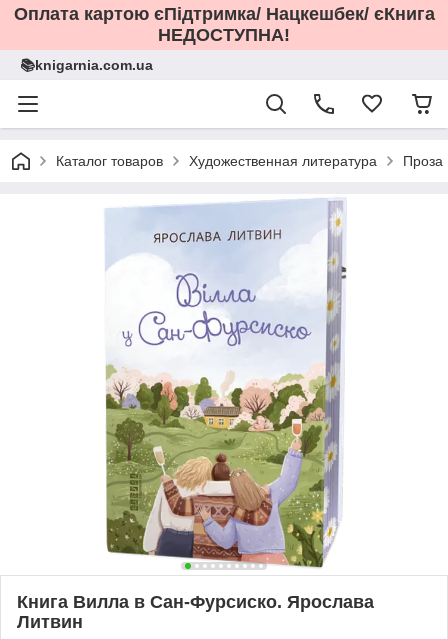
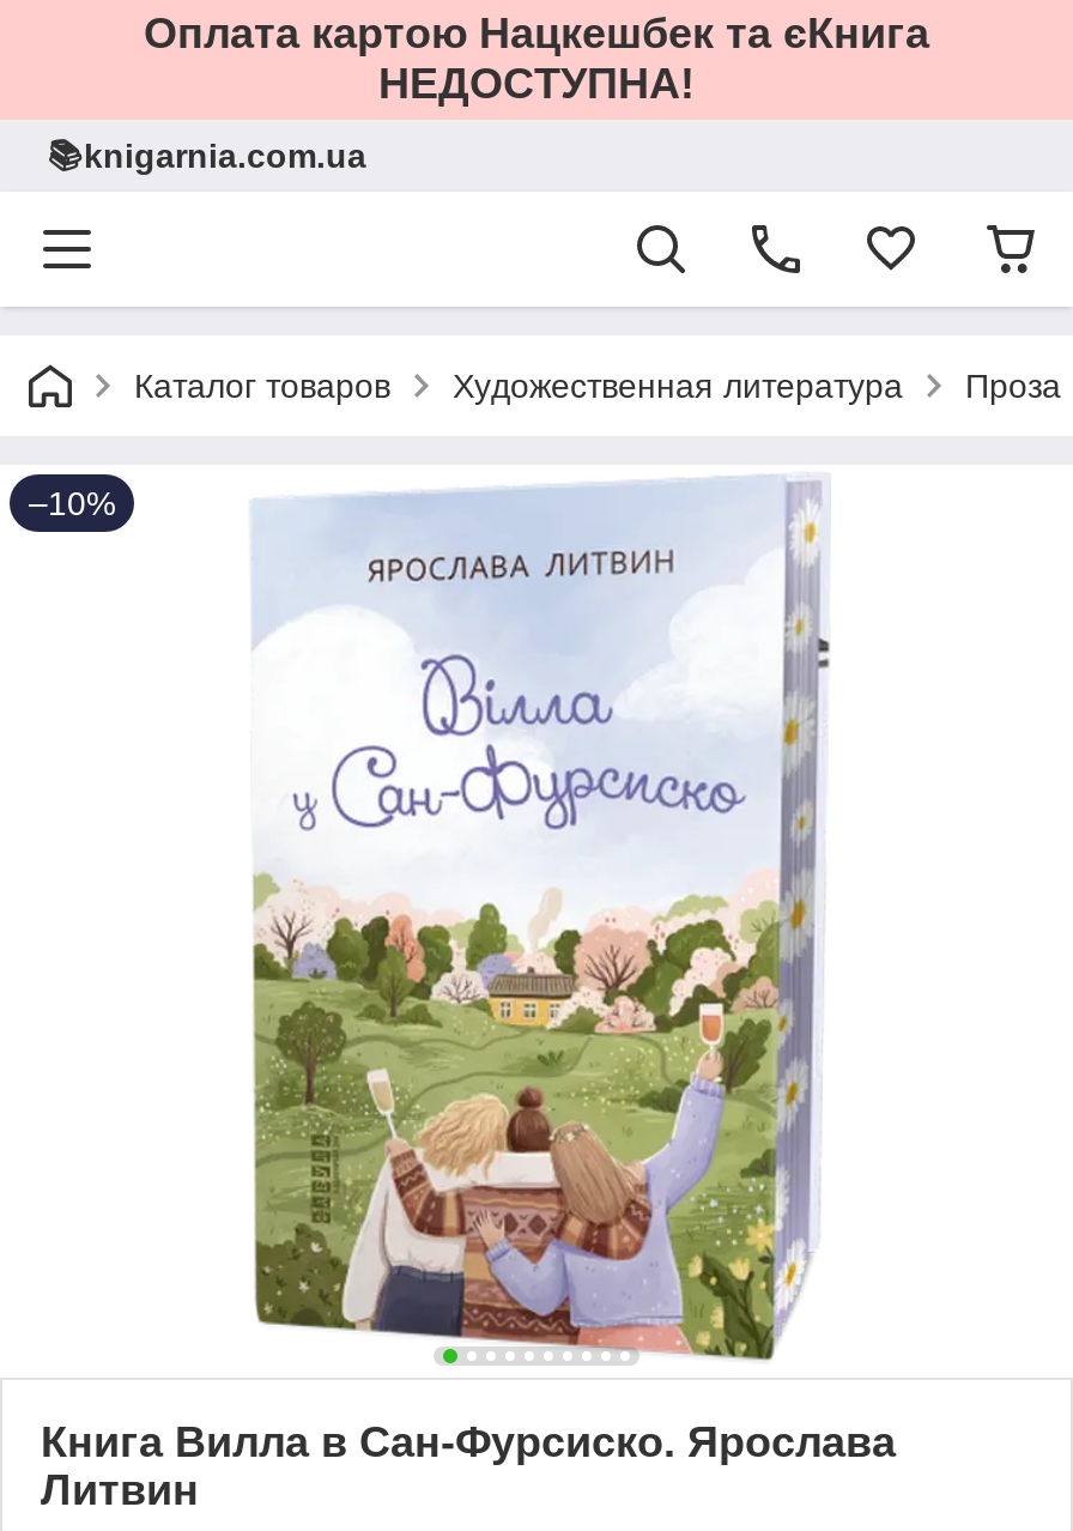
- Оплата картою єПідтримка/ Нацкешбек/ єКнига
+ Оплата картою Нацкешбек та єКнига

+ –10%
